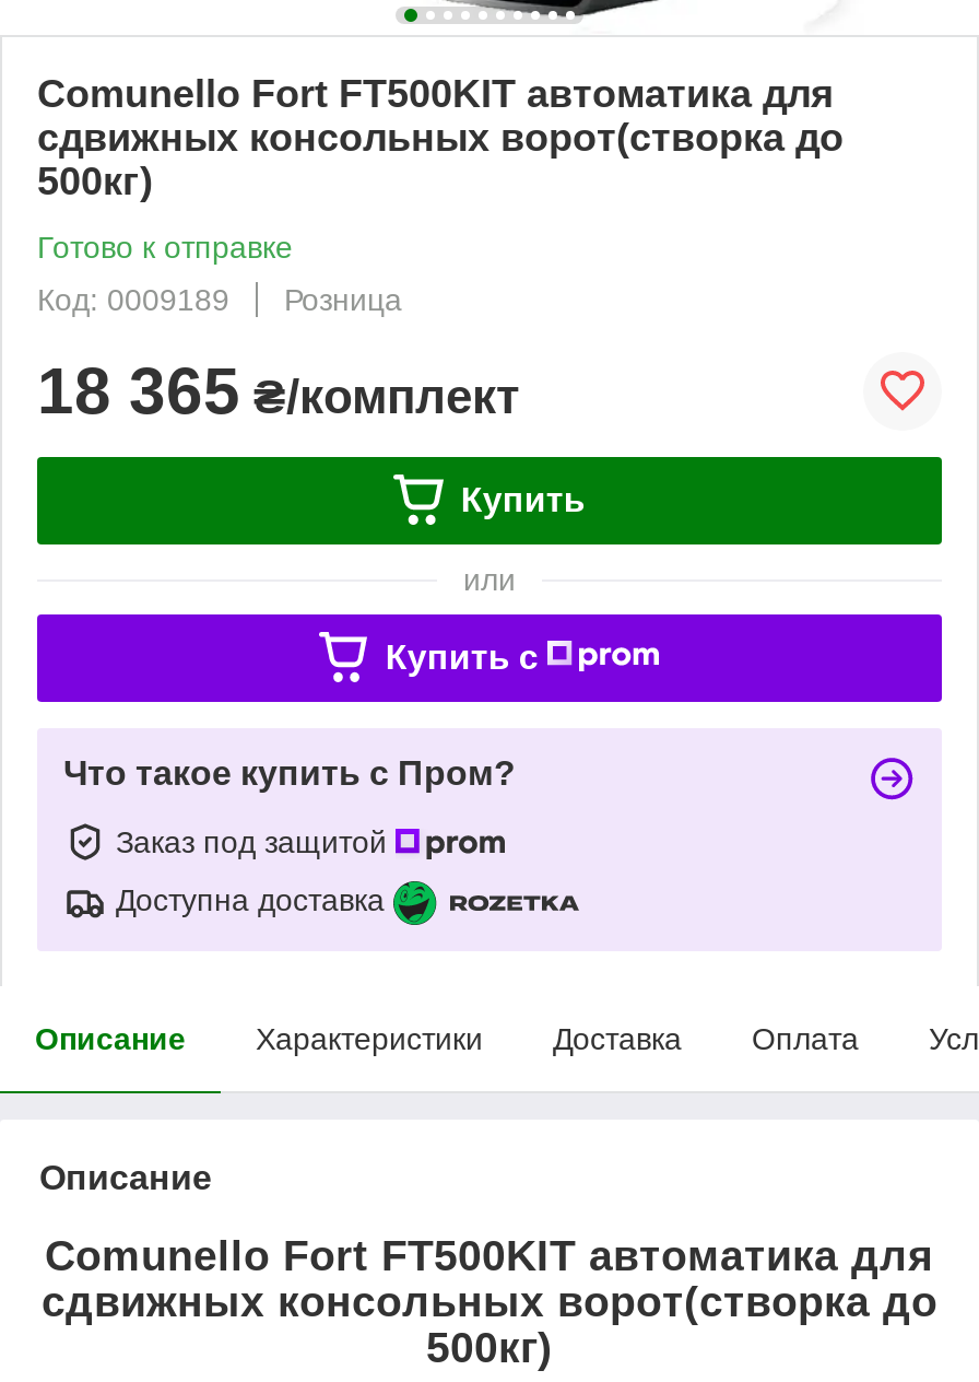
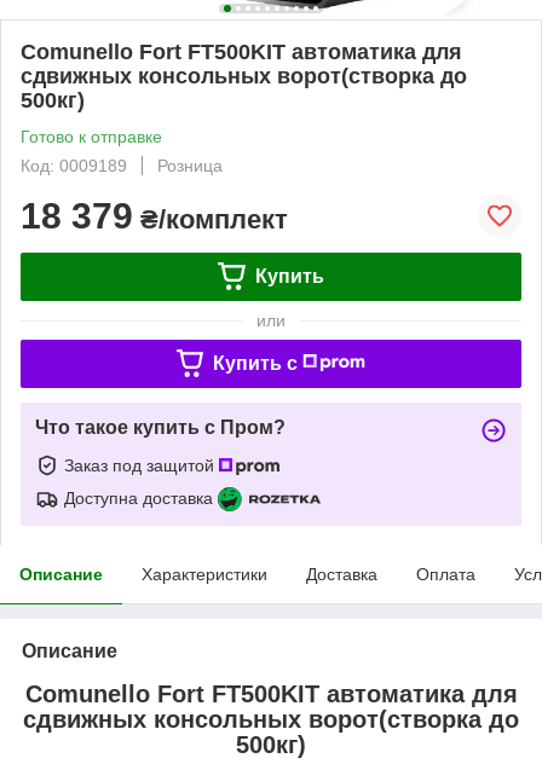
- 18 365 ₴/комплект
+ 18 379 ₴/комплект
